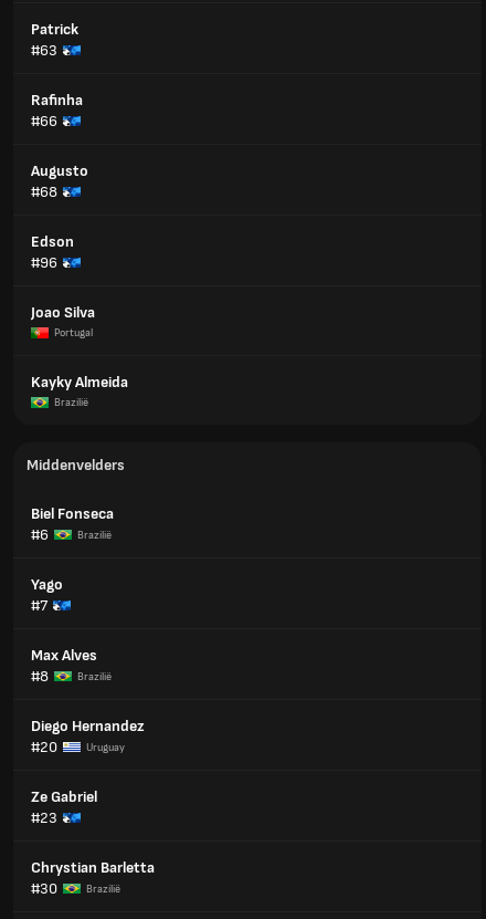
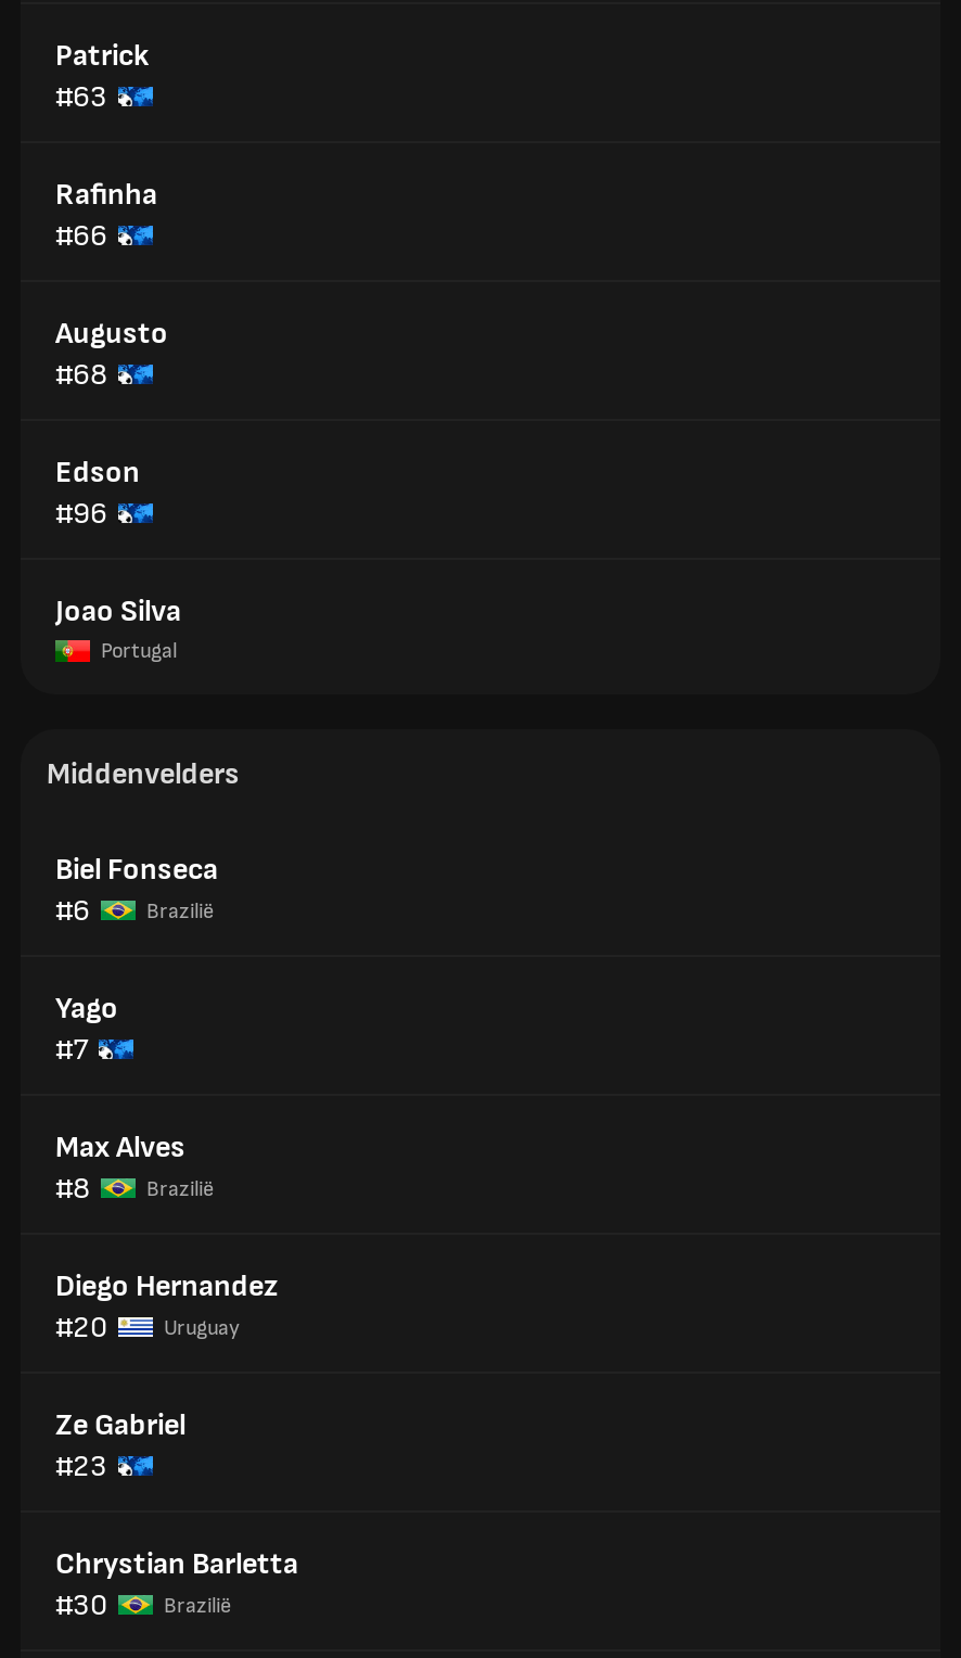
- Kayky Almeida
- Brazilië
